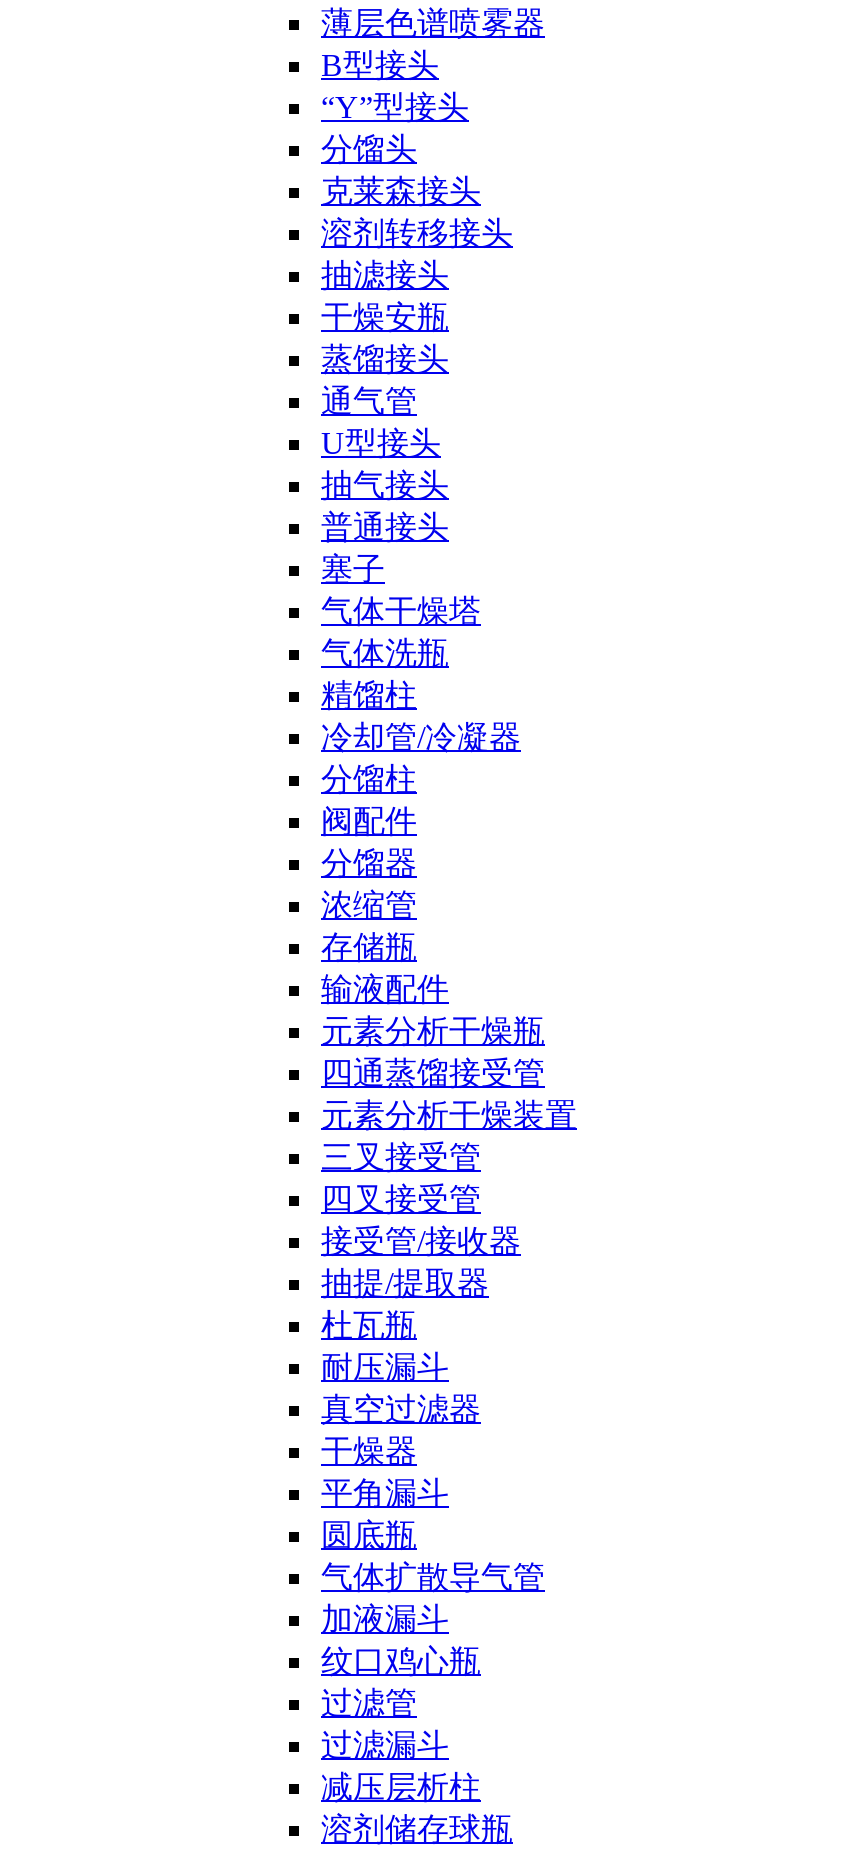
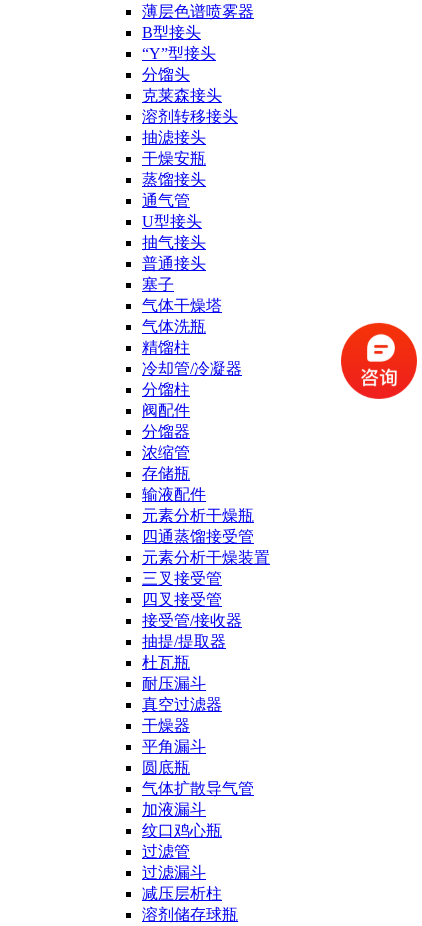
+ [image]
